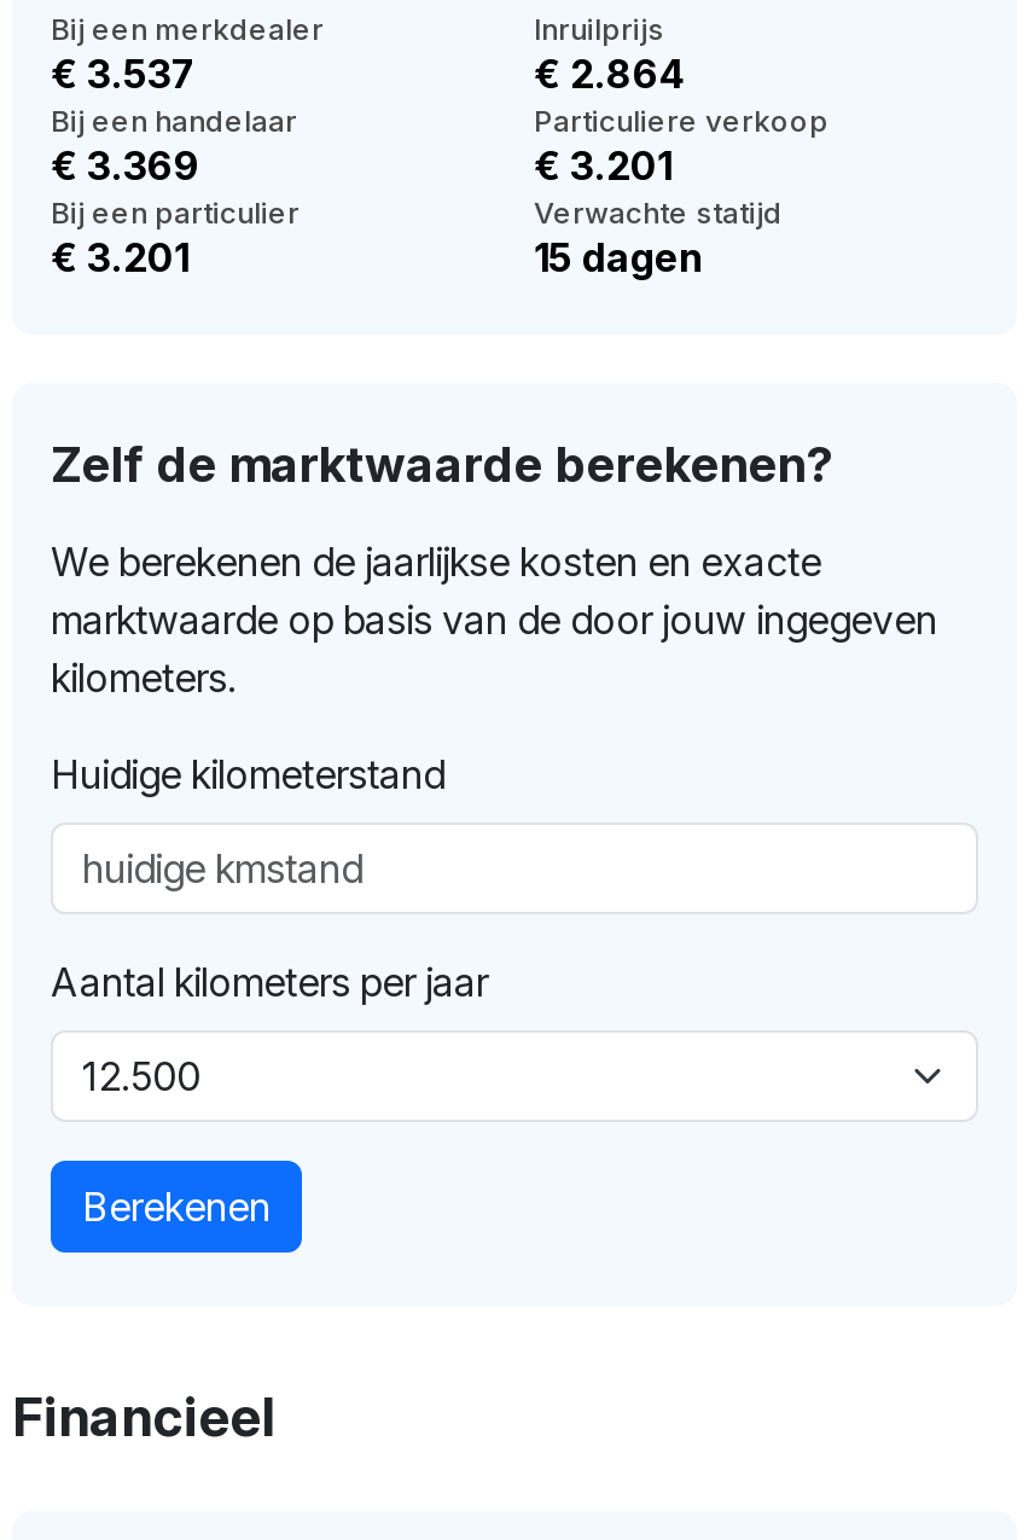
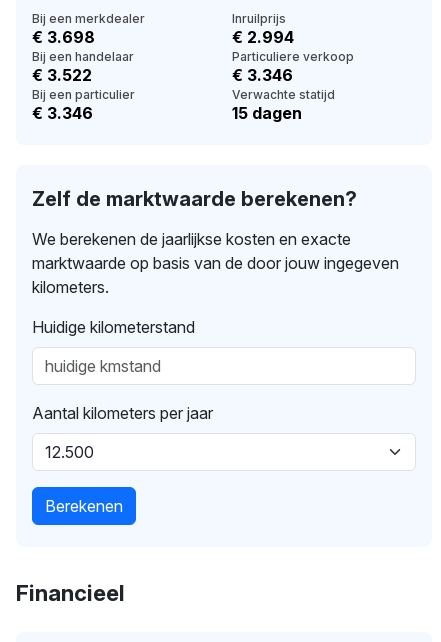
- € 3.537
+ € 3.698

- € 2.864
+ € 2.994

- € 3.369
+ € 3.522

- € 3.201
+ € 3.346

- € 3.201
+ € 3.346
